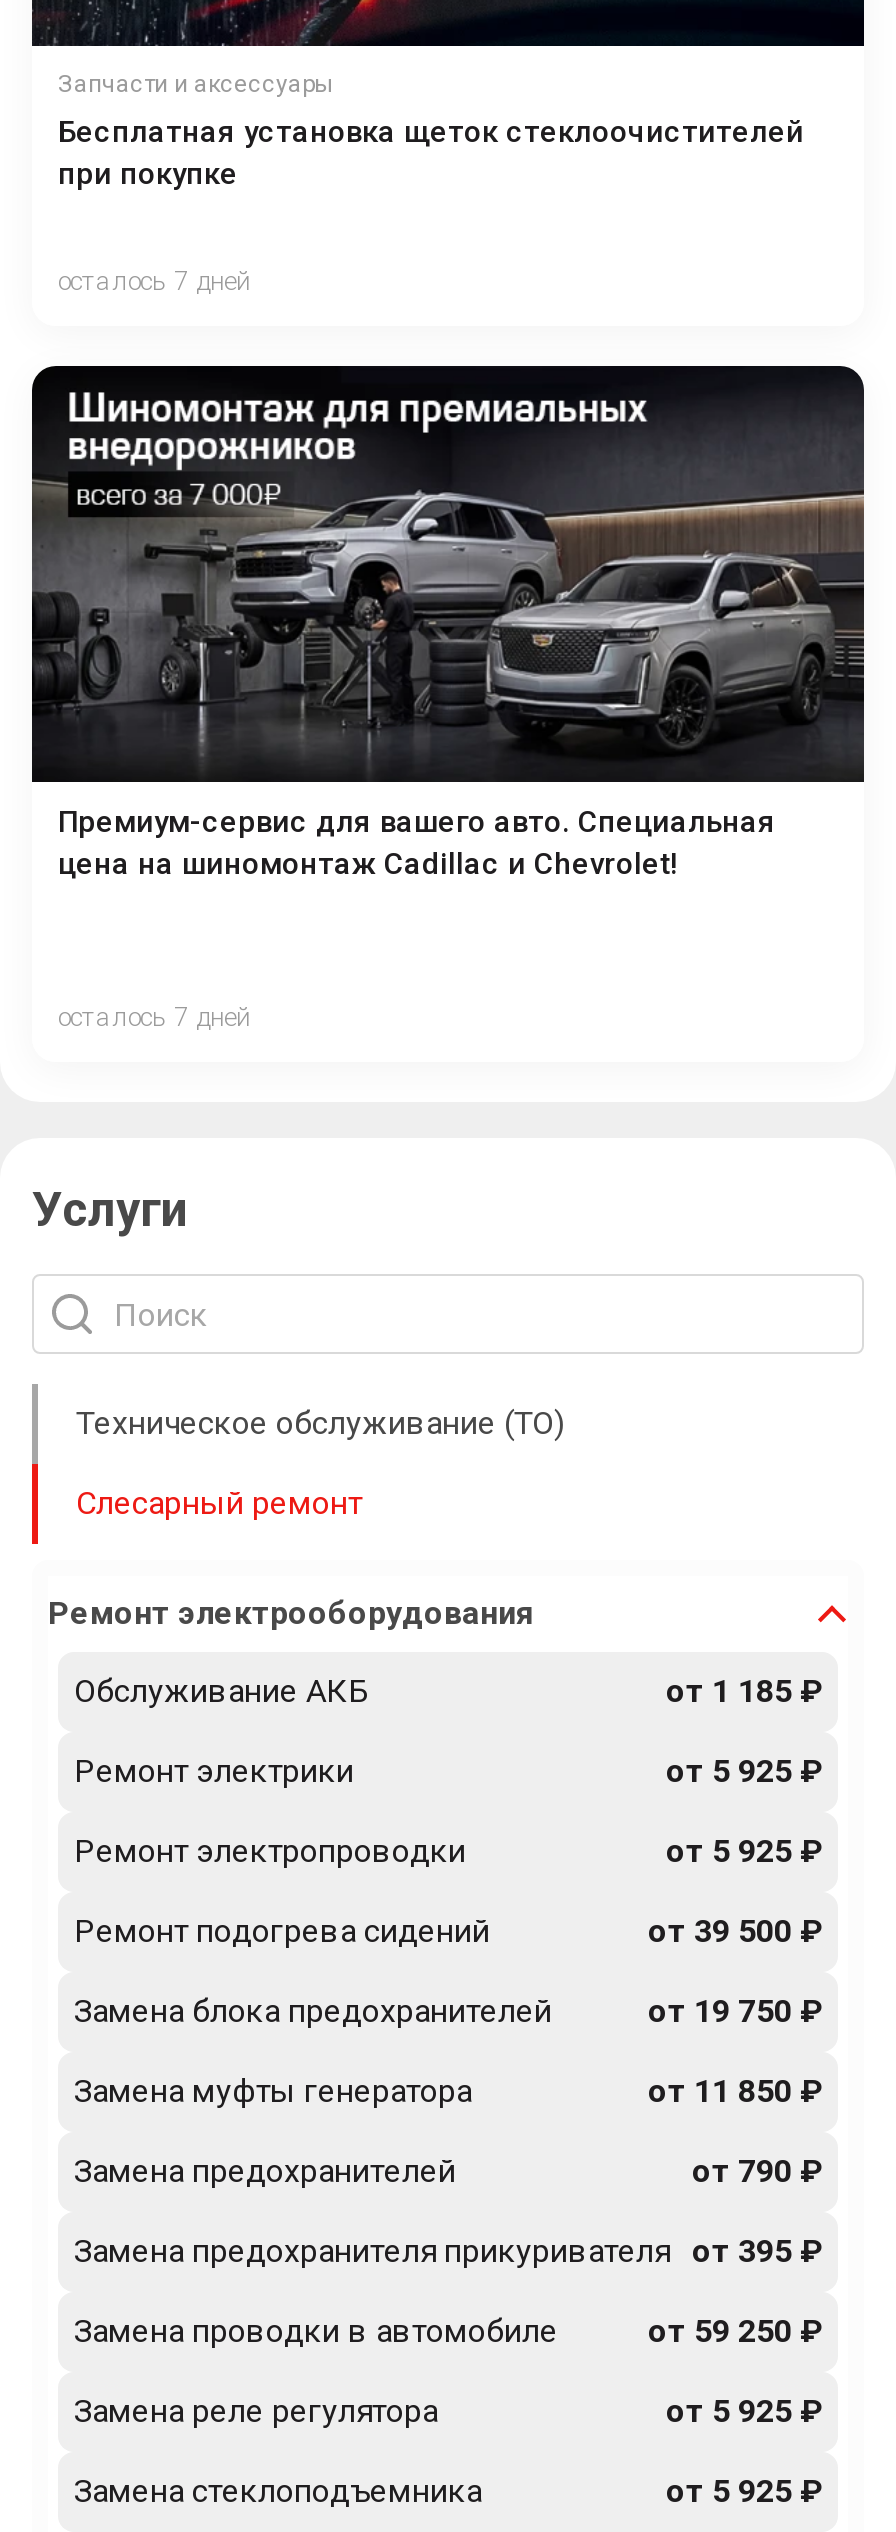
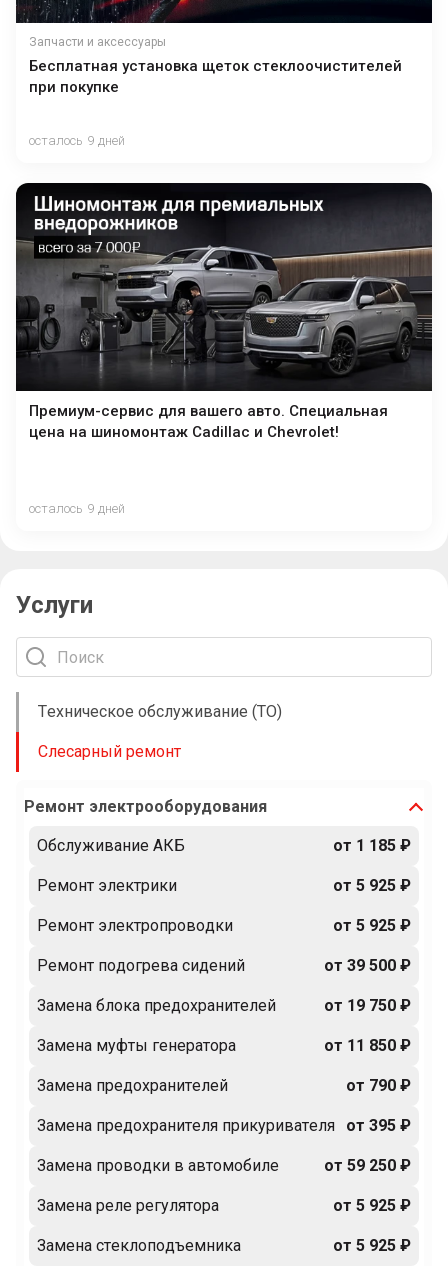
- осталось 7 дней
+ осталось 9 дней

- осталось 7 дней
+ осталось 9 дней
